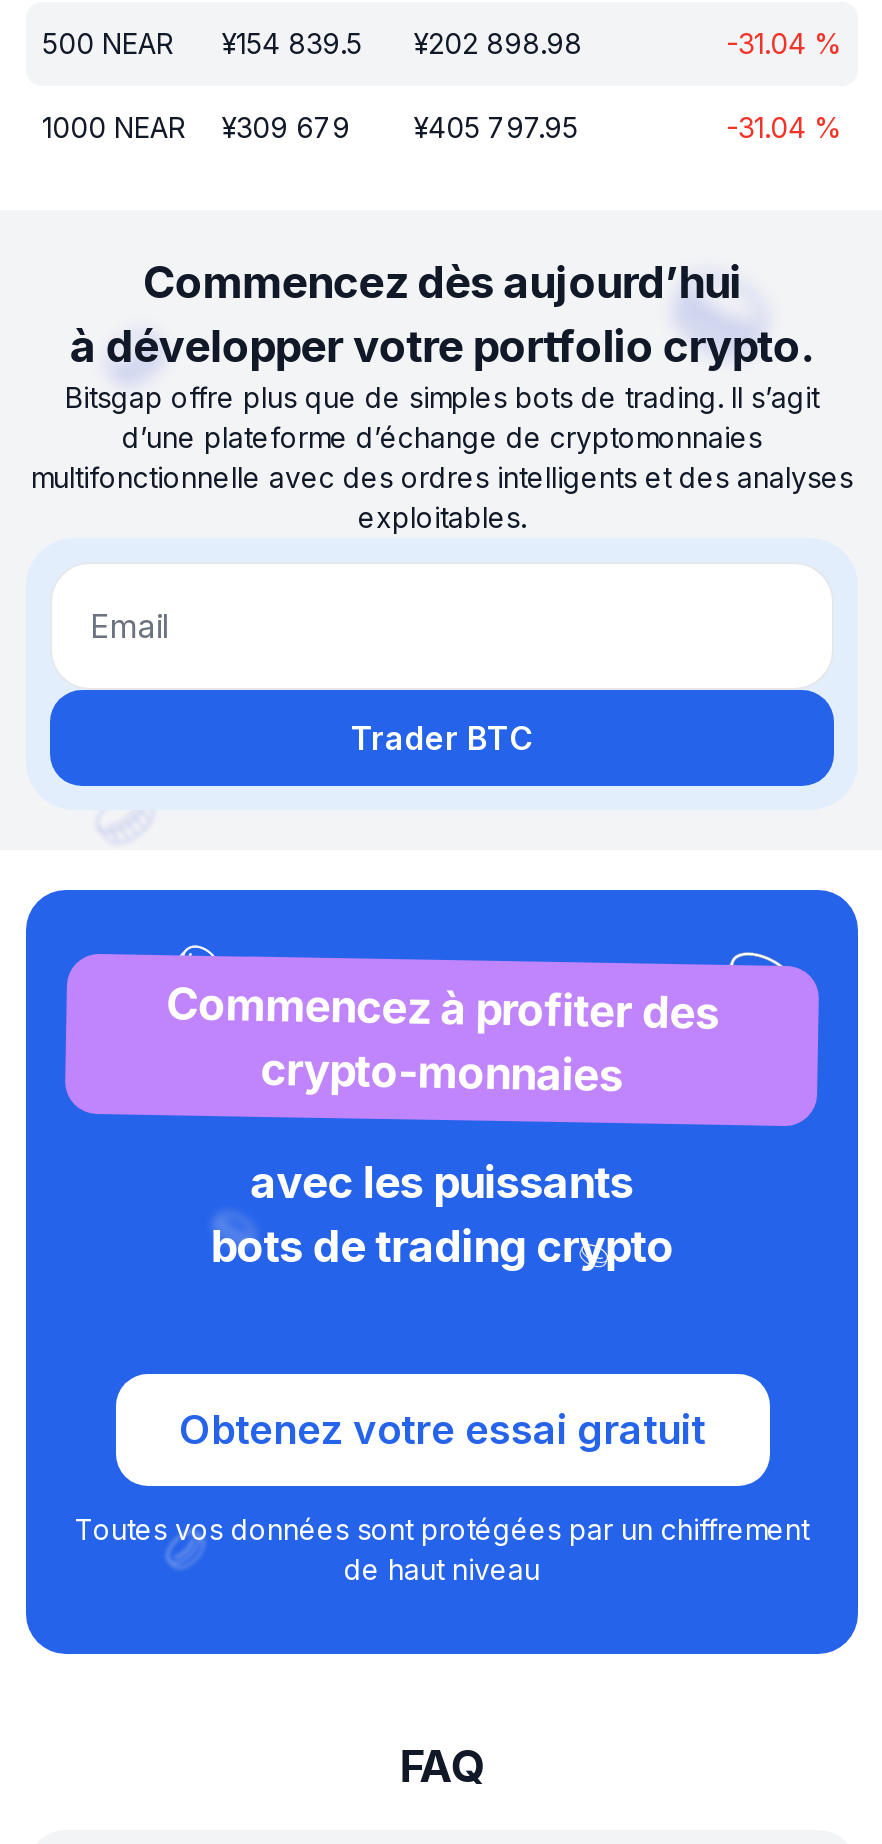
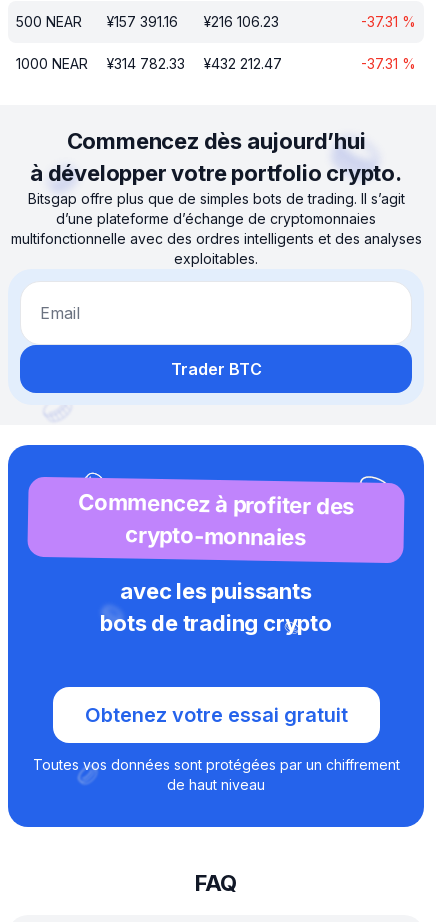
- ¥154 839.5
+ ¥157 391.16

- ¥202 898.98
+ ¥216 106.23

- -31.04%
+ -37.31%

- ¥309 679
+ ¥314 782.33

- ¥405 797.95
+ ¥432 212.47

- -31.04%
+ -37.31%
